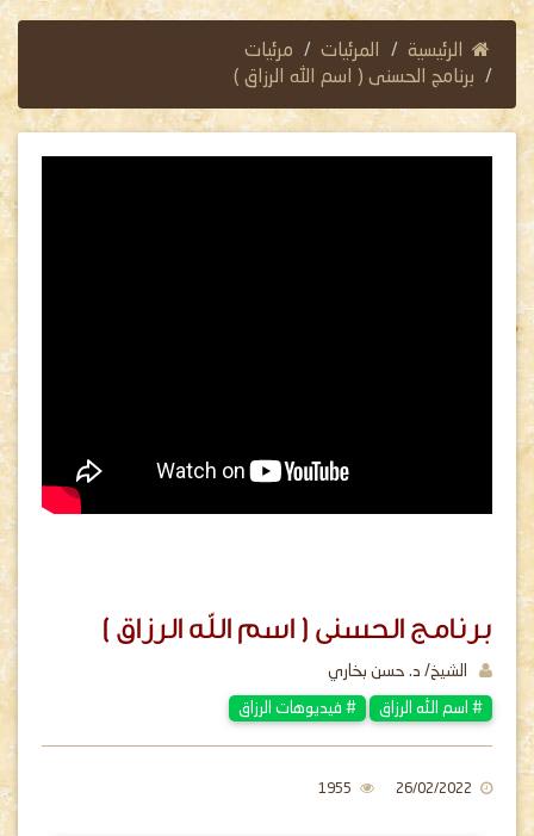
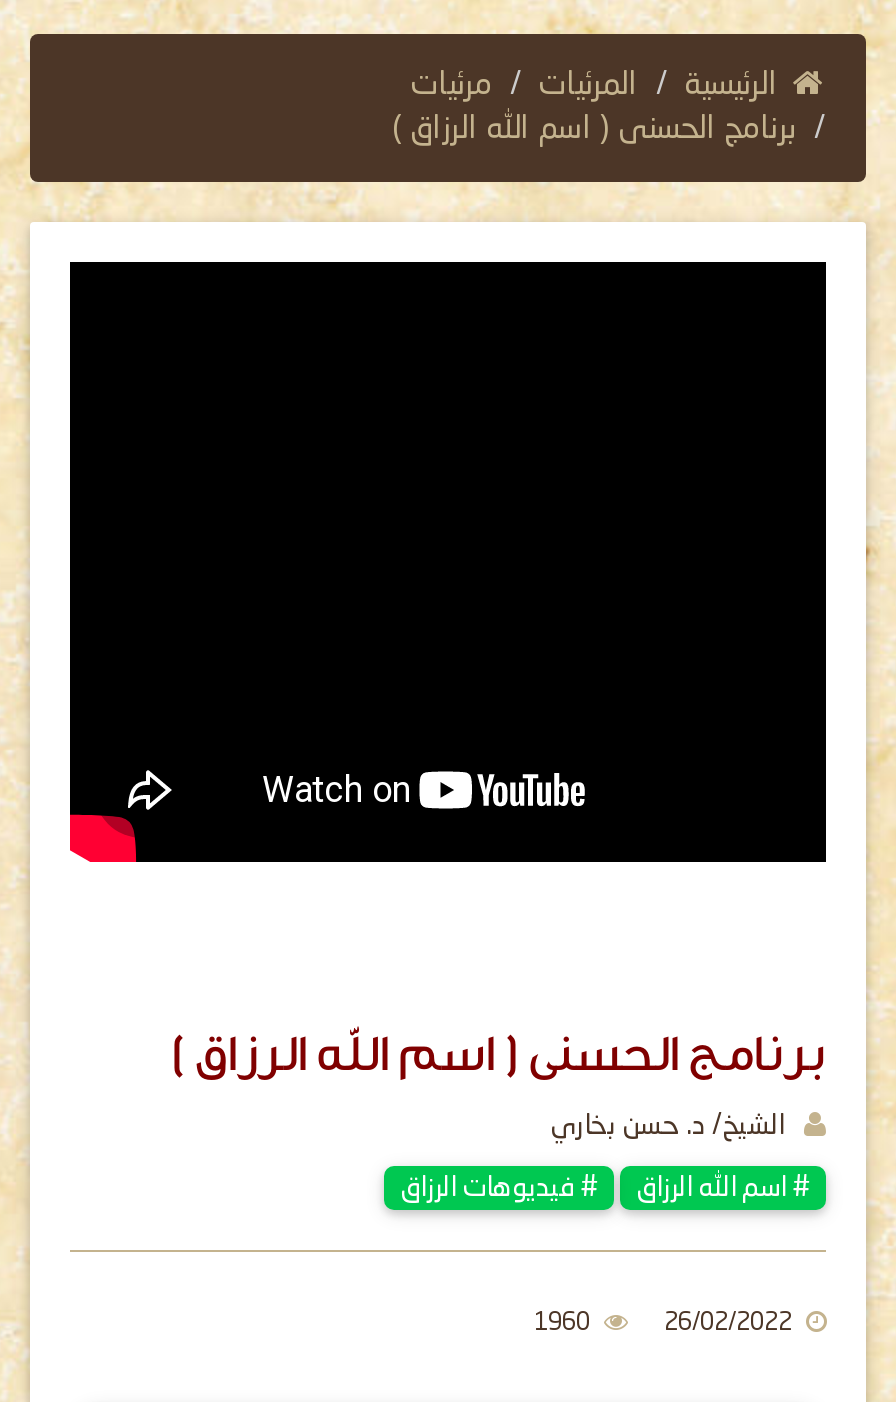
- 1955
+ 1960
